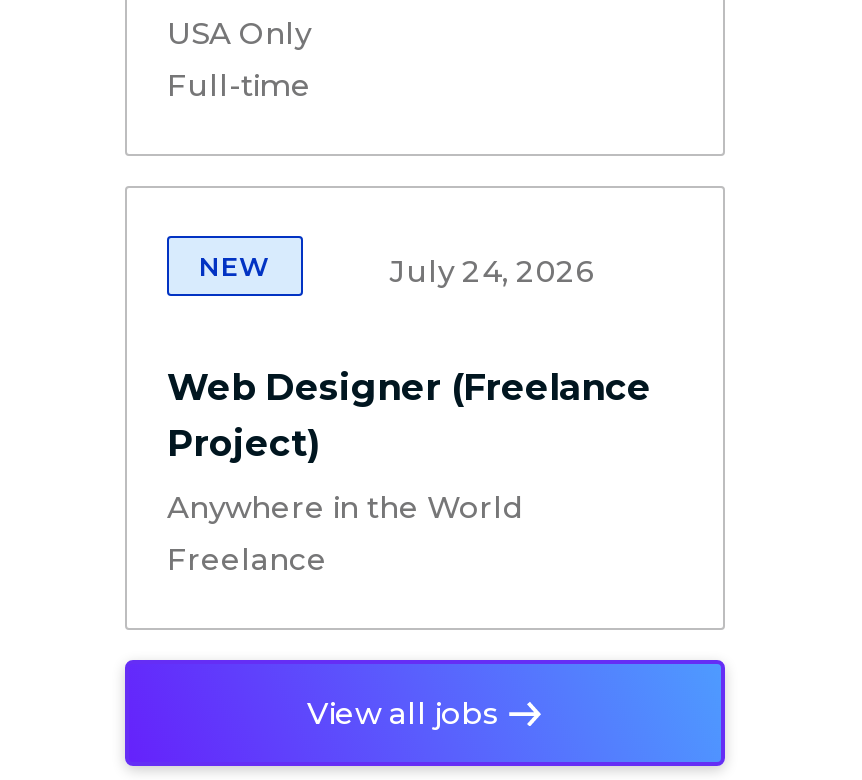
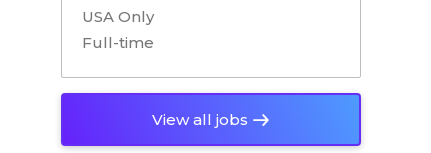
- July 24, 2026
- NEW
- Web Designer (Freelance
- Project)
- Anywhere in the World
- Freelance
